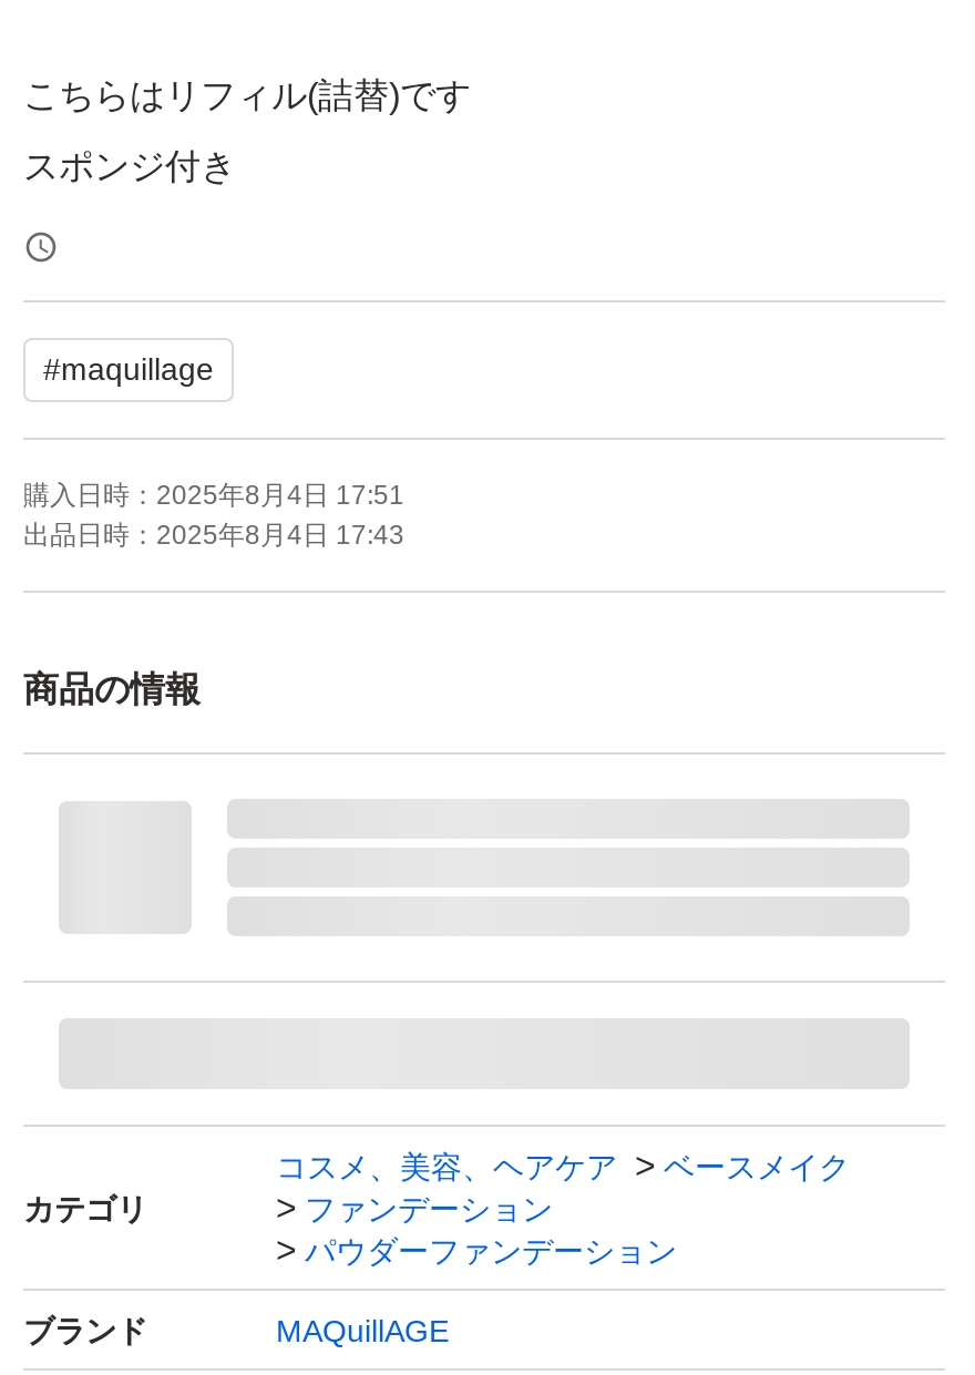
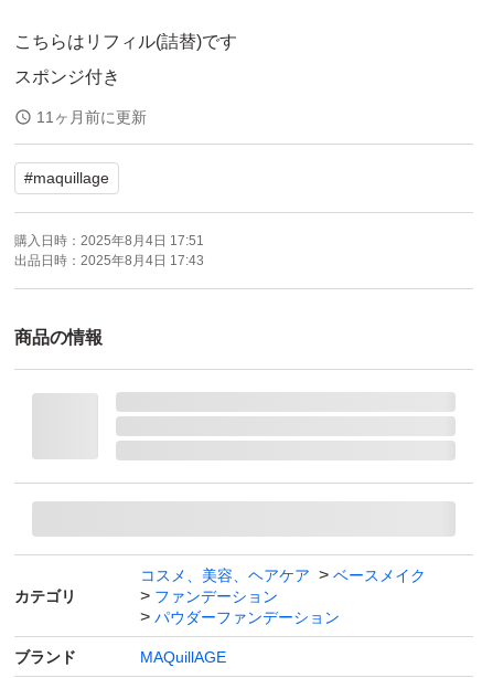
+ 11ヶ月前に更新
